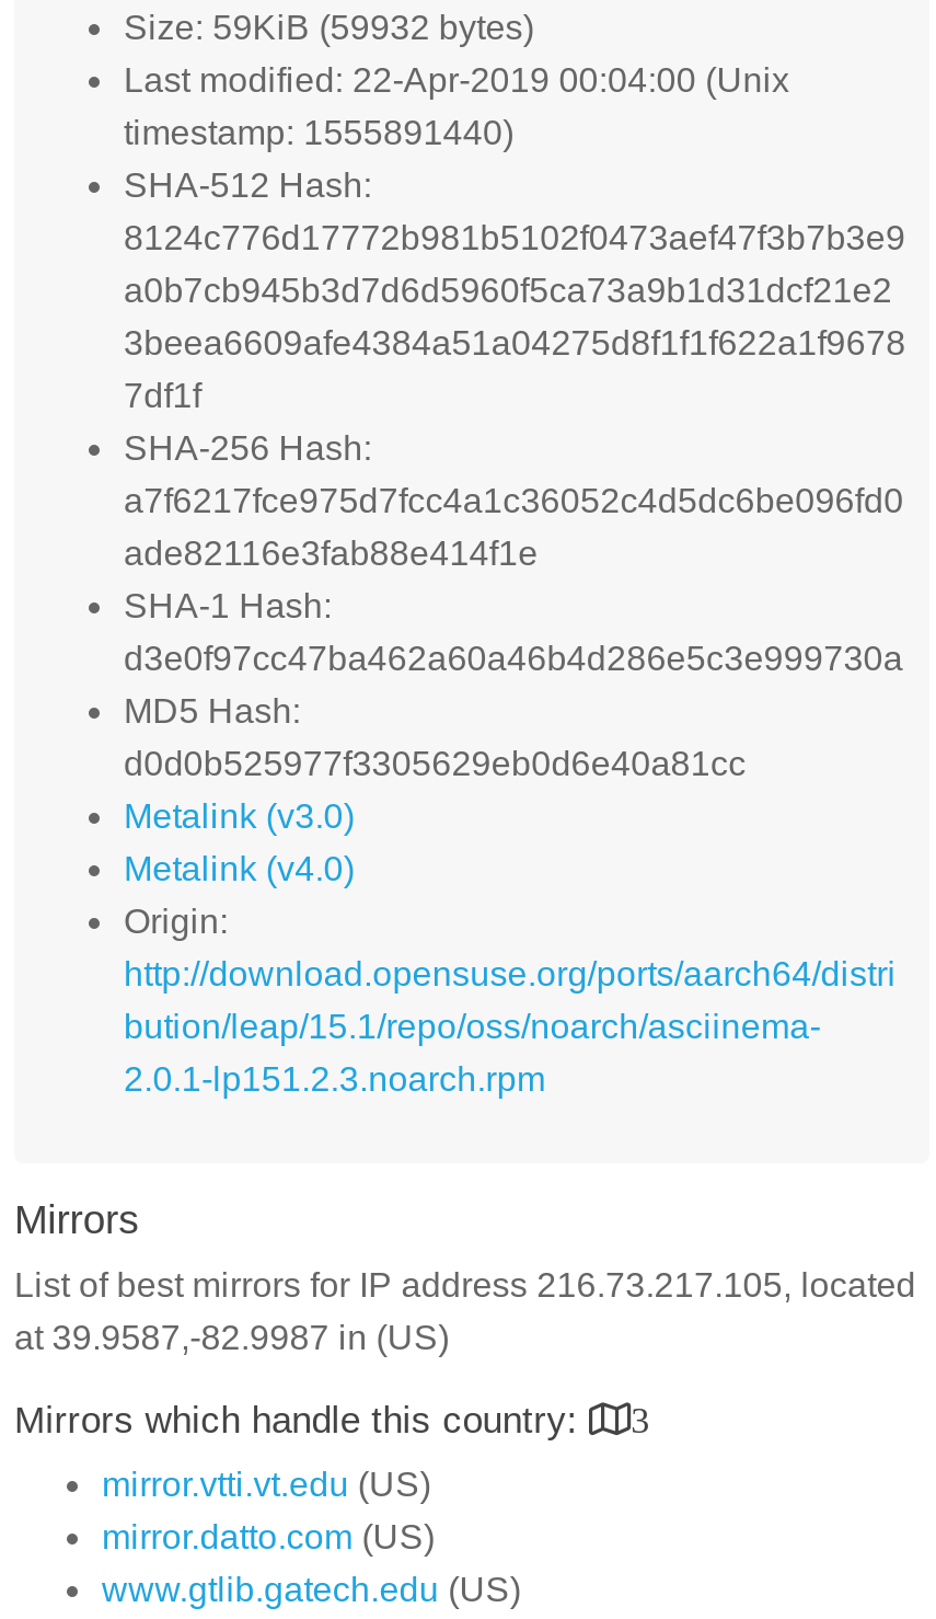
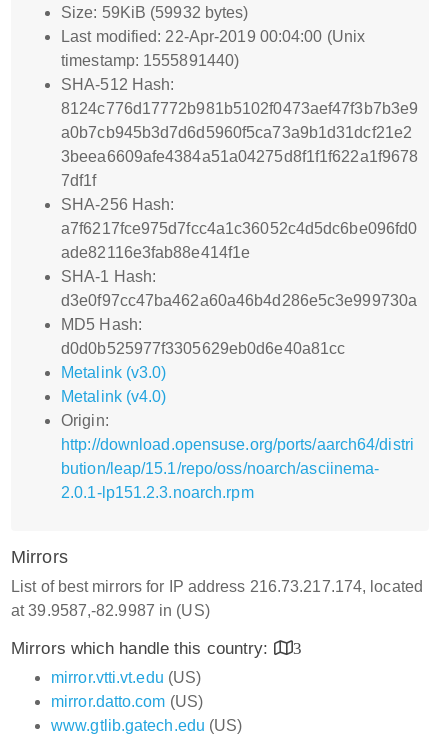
- List of best mirrors for IP address 216.73.217.105, located
+ List of best mirrors for IP address 216.73.217.174, located
